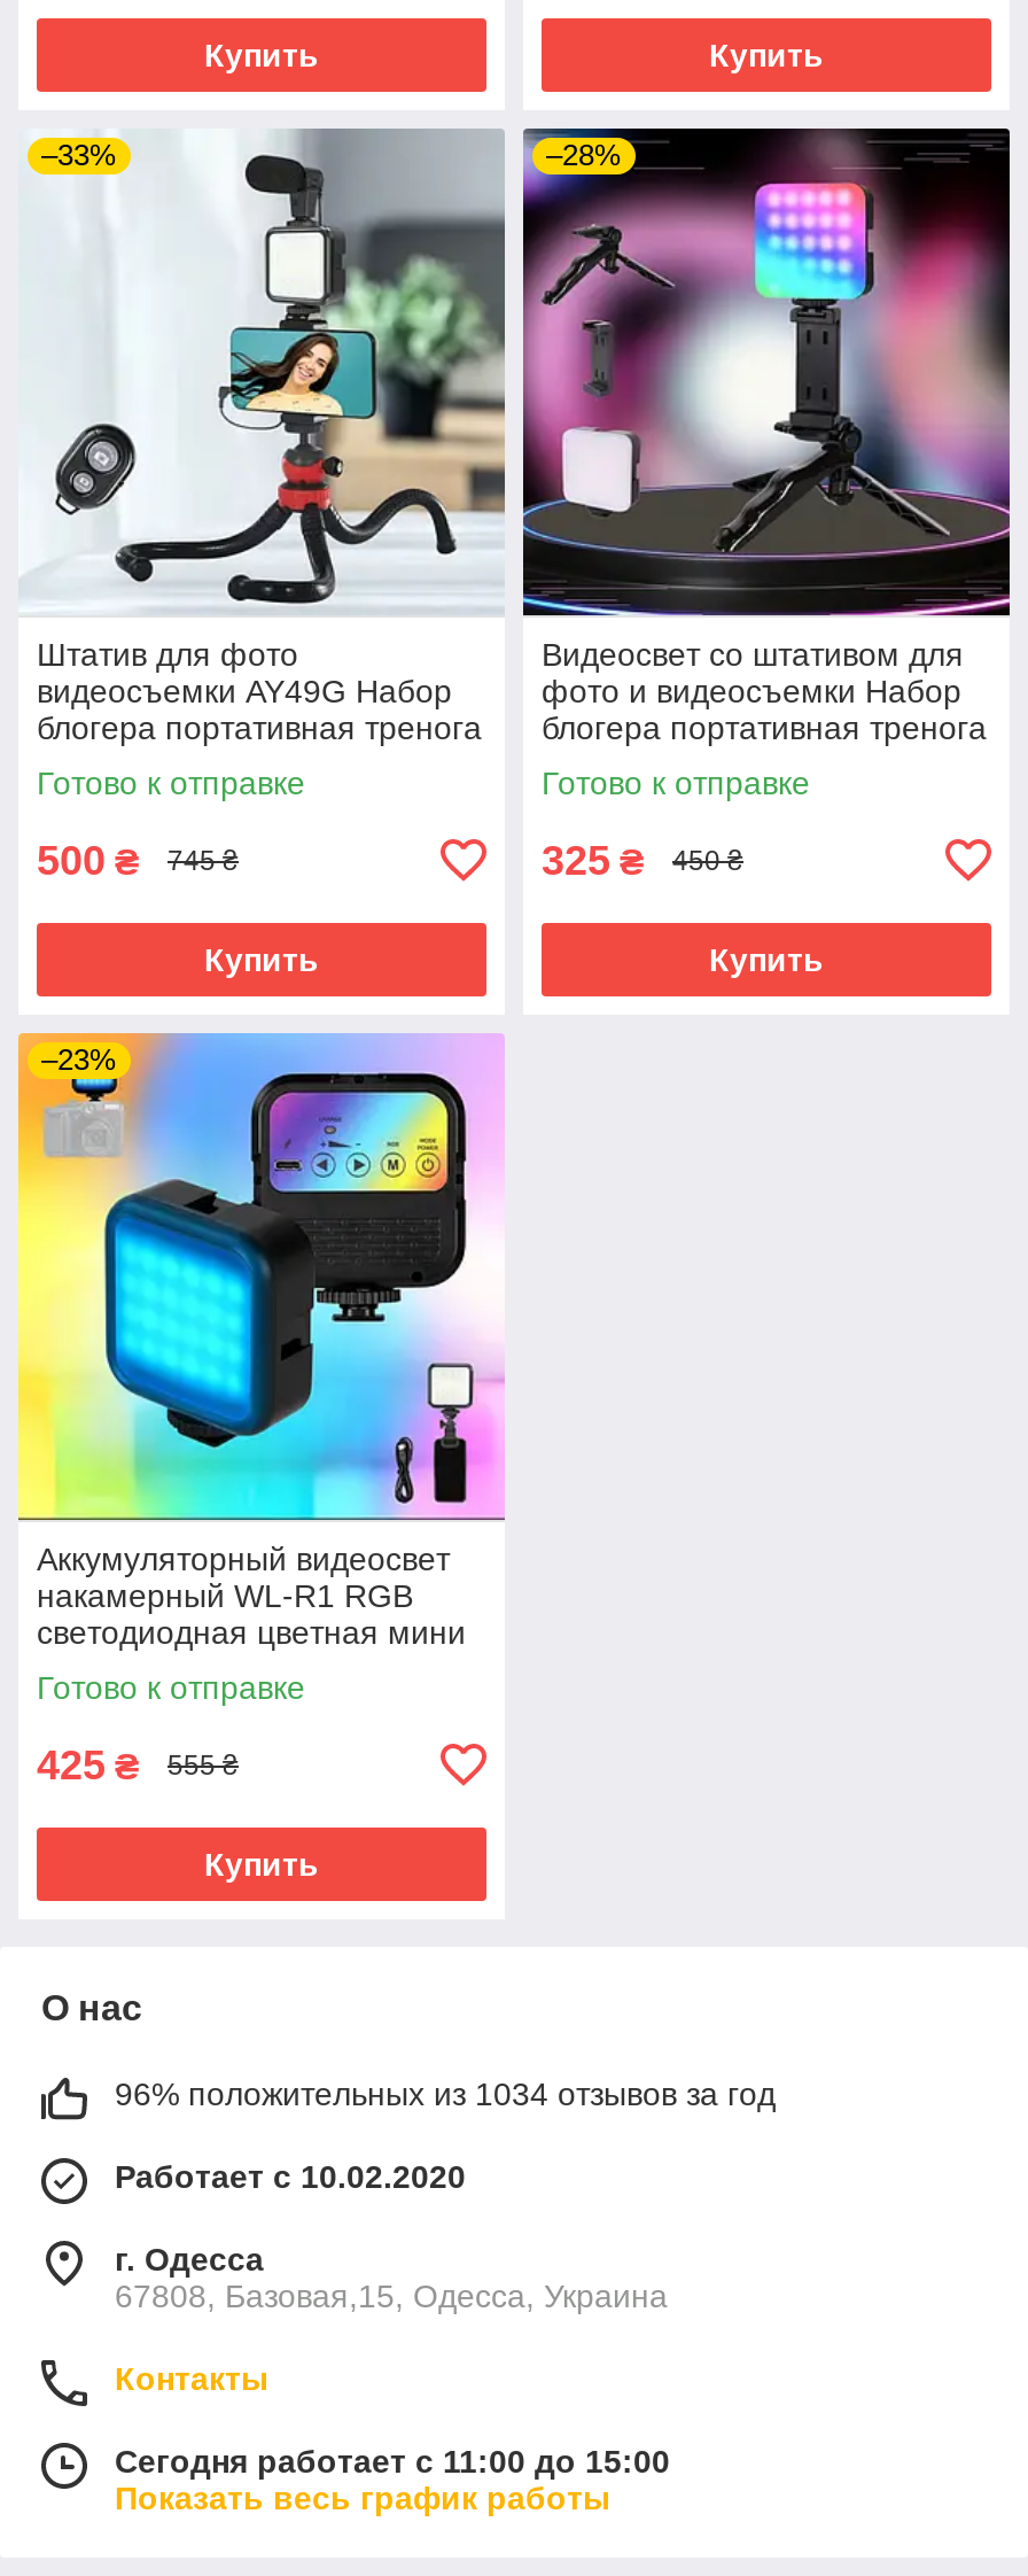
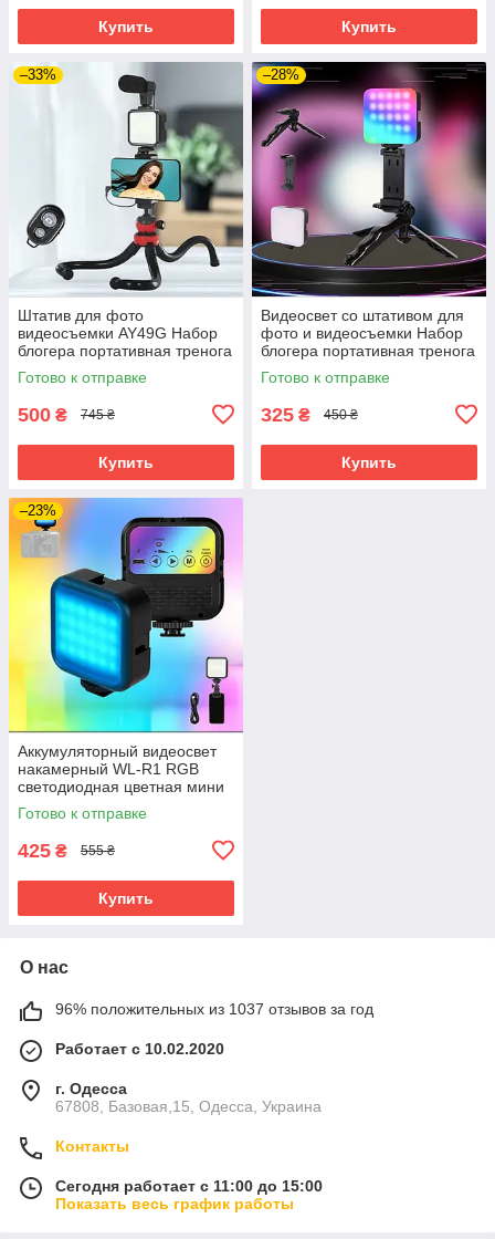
- 96% положительных из 1034 отзывов за год
+ 96% положительных из 1037 отзывов за год
